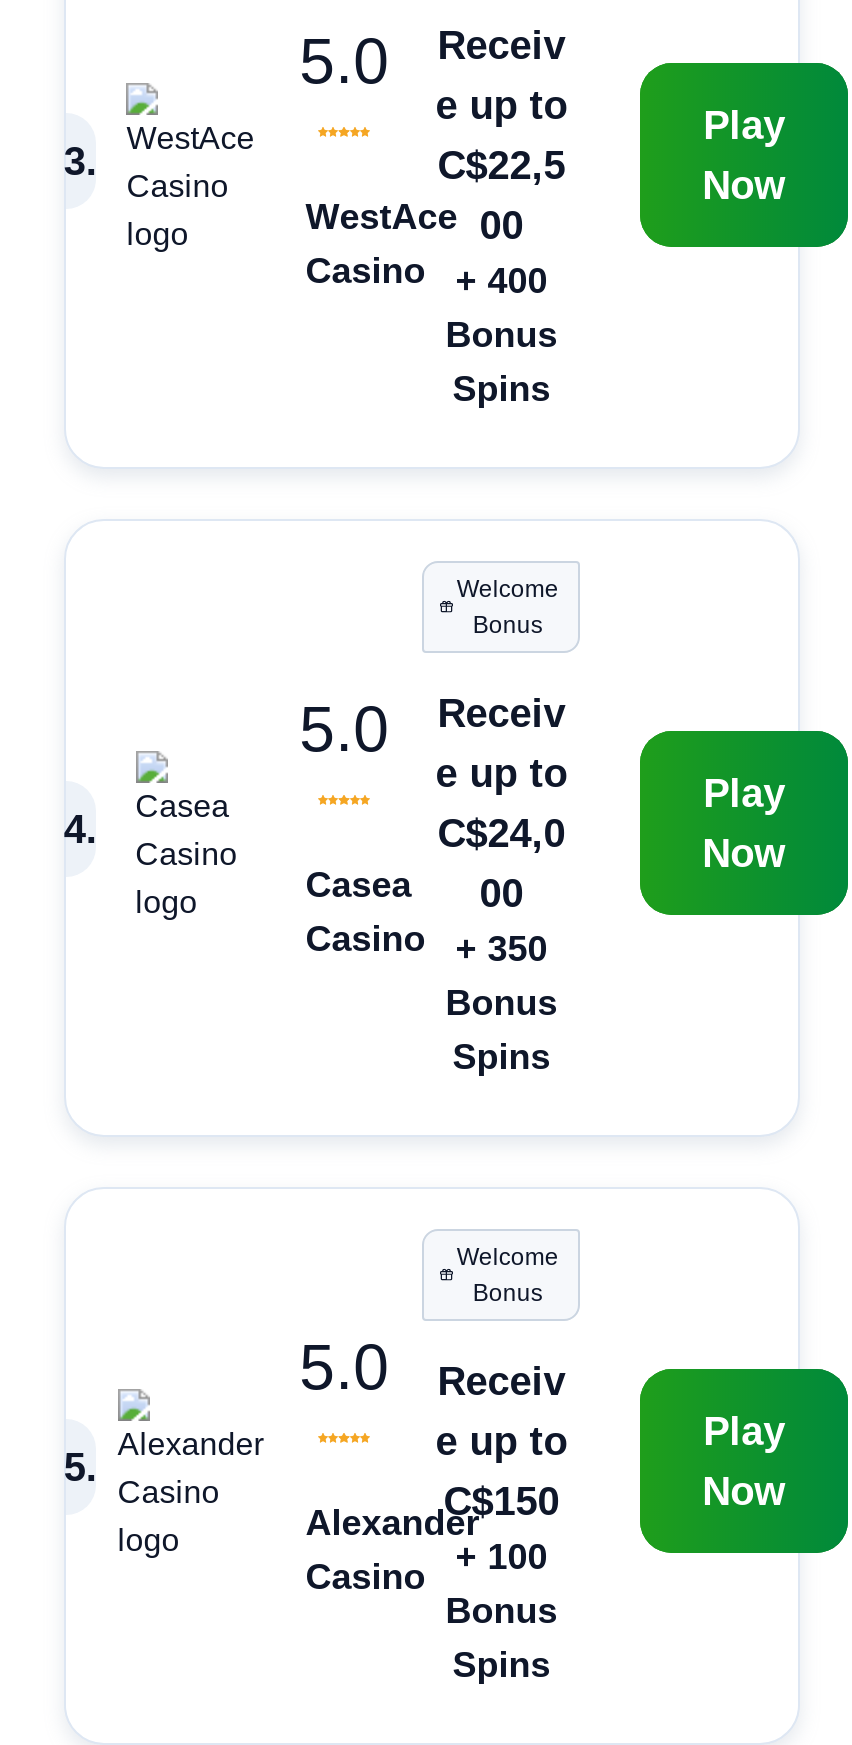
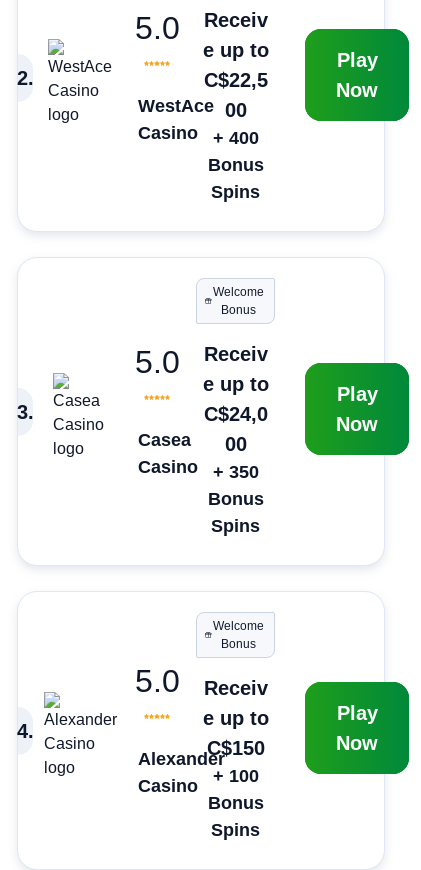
- 3.
+ 2.

- 4.
+ 3.

- 5.
+ 4.
